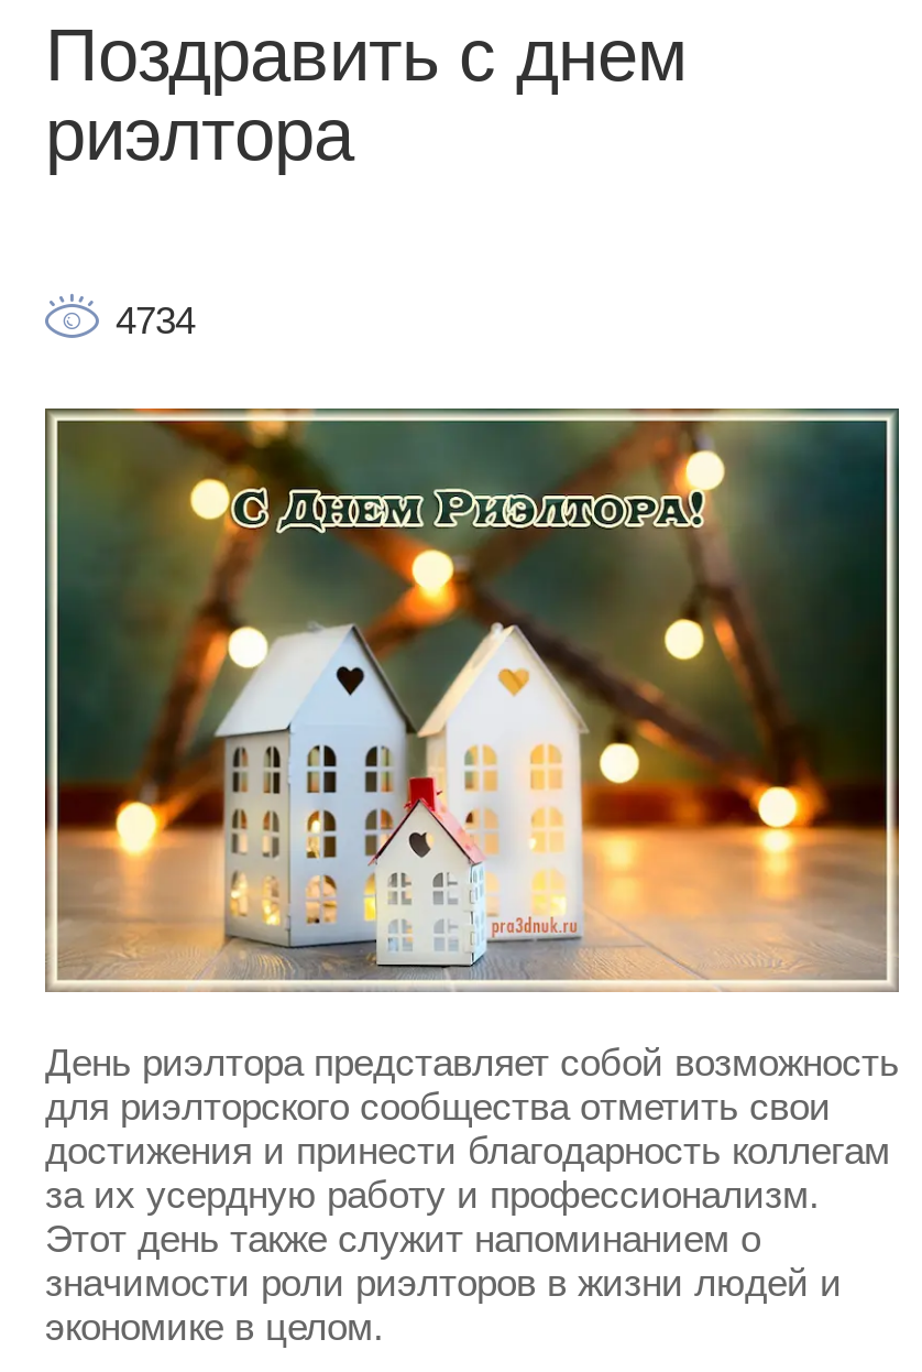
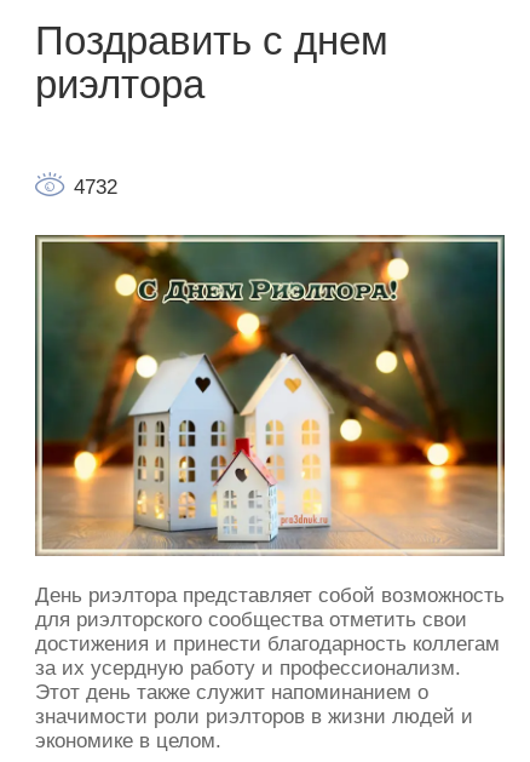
- 4734
+ 4732
